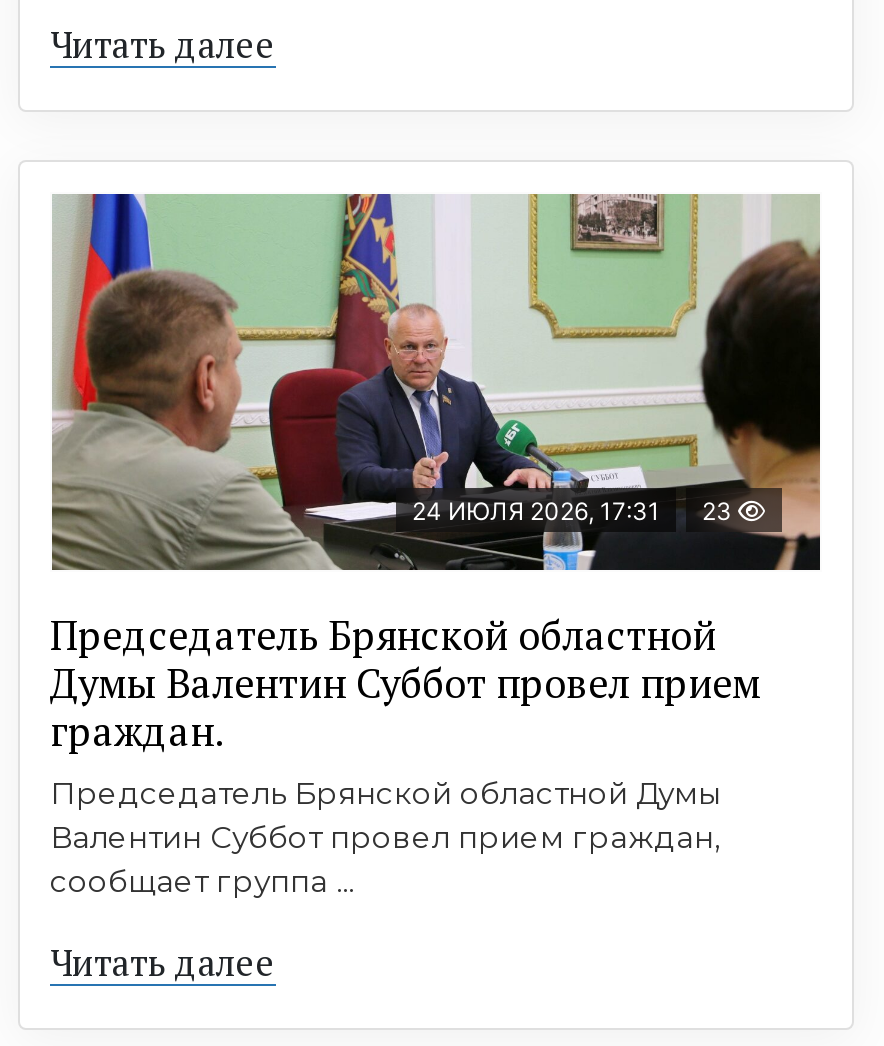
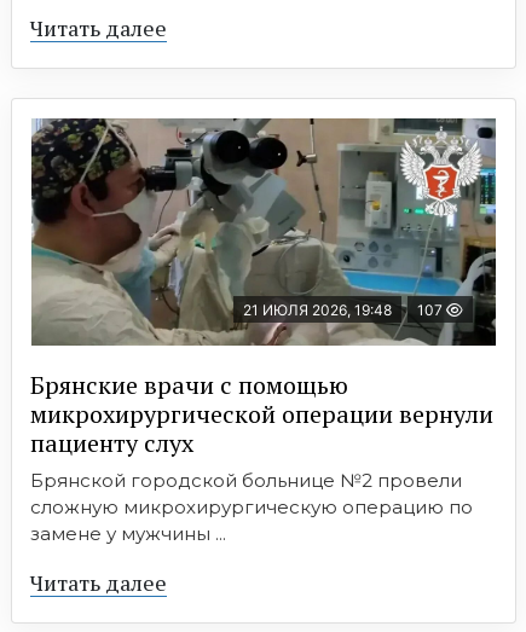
- [image]
- 24 ИЮЛЯ 2026, 17:31
- 23
+ [image]
+ 21 ИЮЛЯ 2026, 19:48
+ 107

- Председатель Брянской областной
- Думы Валентин Суббот провел прием
- граждан.
- Председатель Брянской областной Думы
- Валентин Суббот провел прием граждан,
- сообщает группа ...
+ Брянские врачи с помощью
+ микрохирургической операции вернули
+ пациенту слух
+ Брянской городской больнице №2 провели
+ сложную микрохирургическую операцию по
+ замене у мужчины ...
